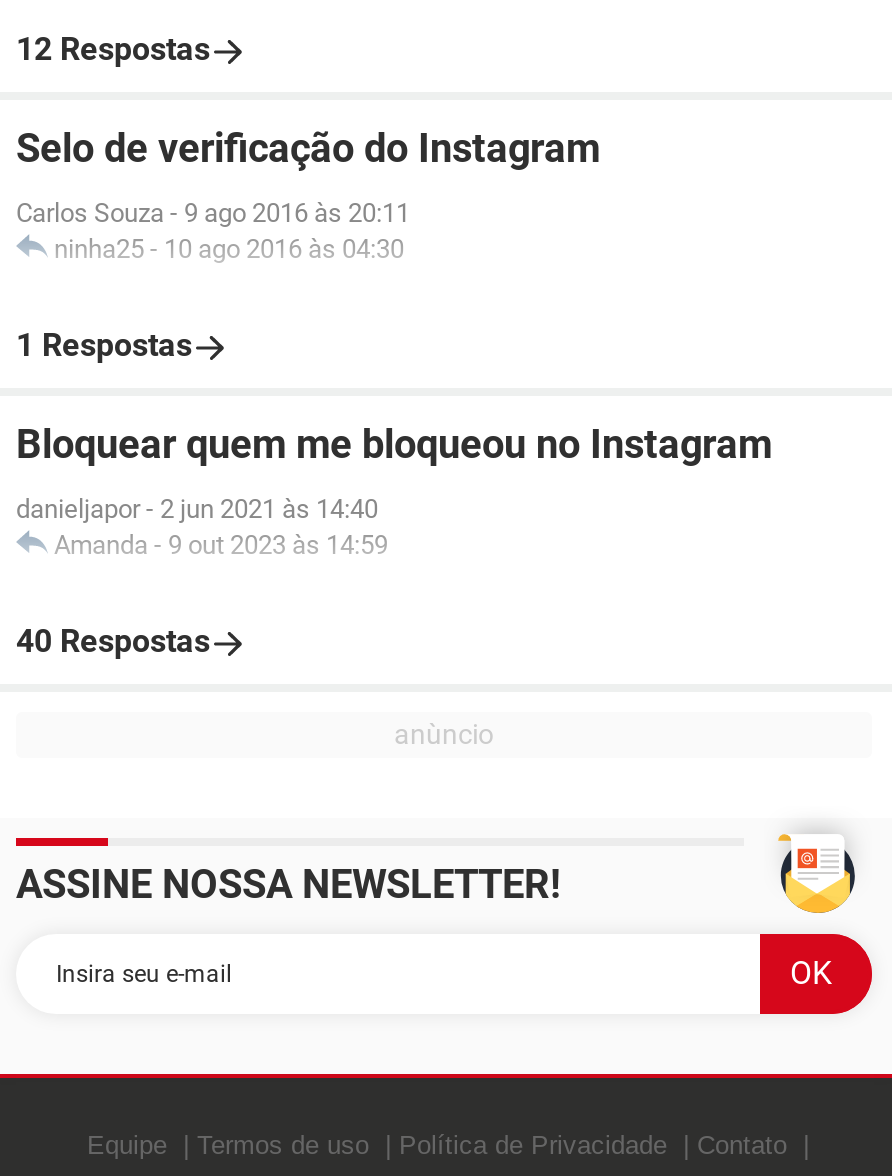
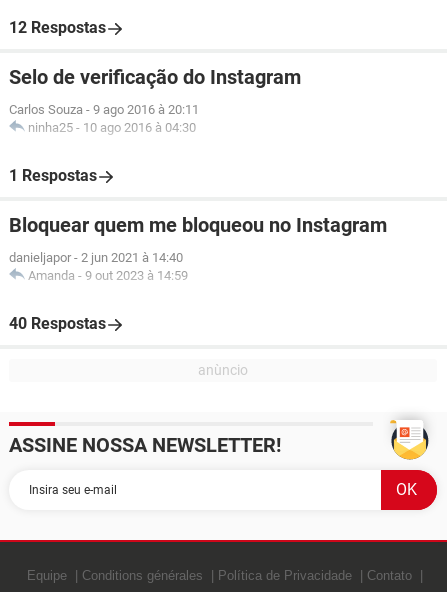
- Carlos Souza - 9 ago 2016 às 20:11
+ Carlos Souza - 9 ago 2016 à 20:11

- ninha25 - 10 ago 2016 às 04:30
+ ninha25 - 10 ago 2016 à 04:30

- danieljapor- 2 jun 2021 às 14:40
+ danieljapor- 2 jun 2021 à 14:40

- Amanda - 9 out 2023 às 14:59
+ Amanda - 9 out 2023 à 14:59

- Termos de uso
+ Conditions générales
